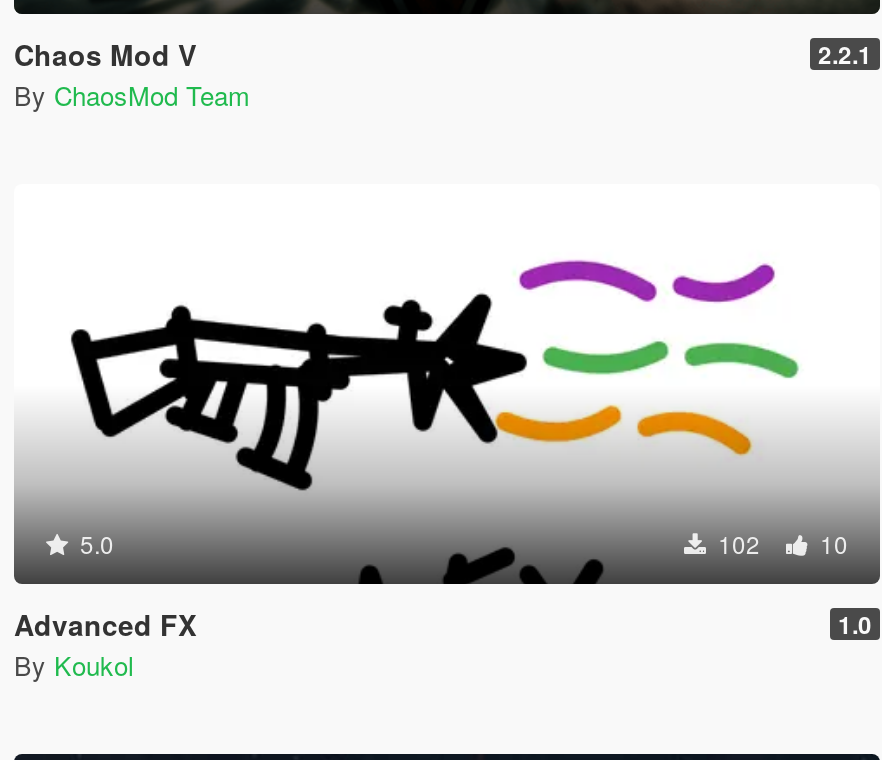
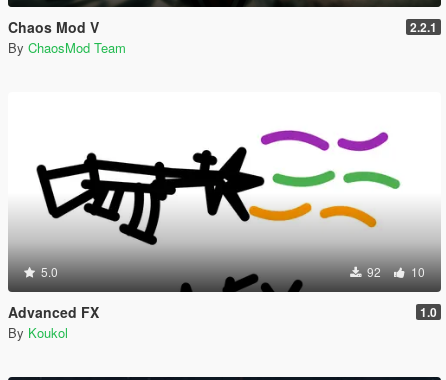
- 102 10
+ 92 10
